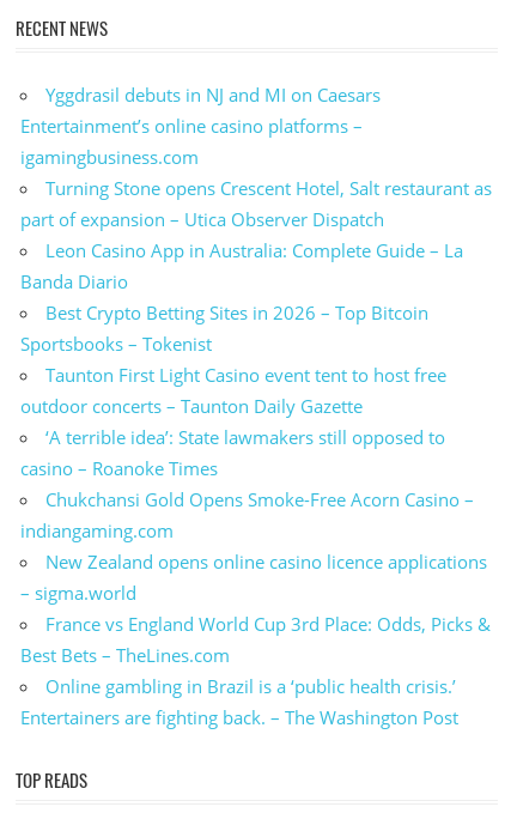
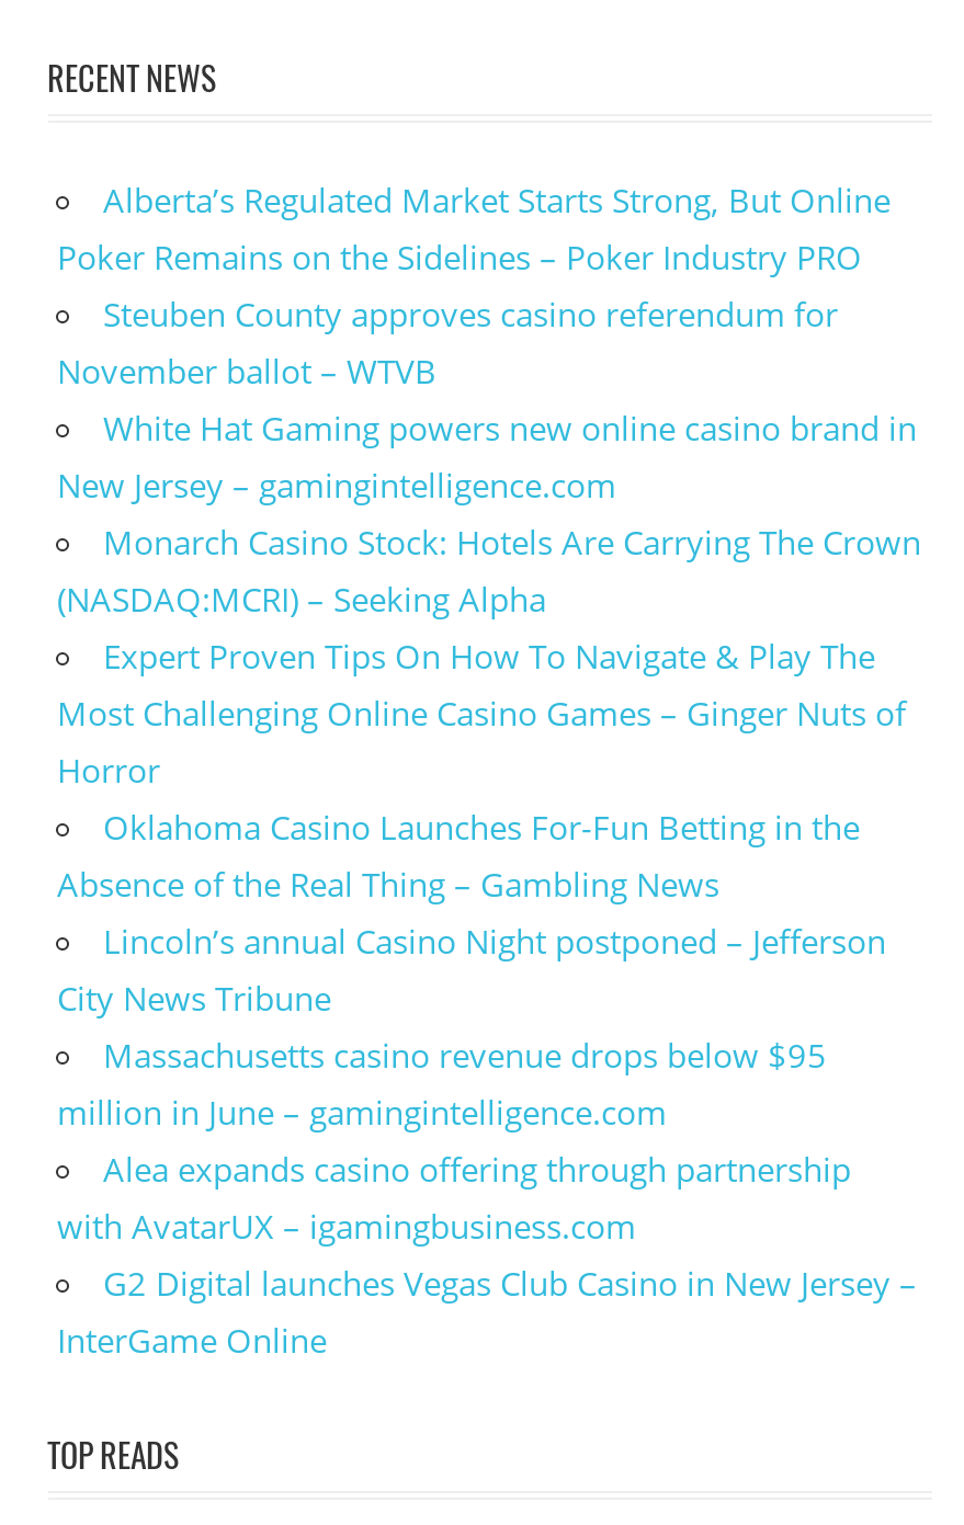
- Yggdrasil debuts in NJ and MI on Caesars
- Entertainment’s online casino platforms –
- igamingbusiness.com
- Turning Stone opens Crescent Hotel, Salt restaurant as
- part of expansion – Utica Observer Dispatch
- Leon Casino App in Australia: Complete Guide – La
- Banda Diario
- Best Crypto Betting Sites in 2026 – Top Bitcoin
- Sportsbooks – Tokenist
- Taunton First Light Casino event tent to host free
- outdoor concerts – Taunton Daily Gazette
- ‘A terrible idea’: State lawmakers still opposed to
- casino – Roanoke Times
- Chukchansi Gold Opens Smoke-Free Acorn Casino –
- indiangaming.com
- New Zealand opens online casino licence applications
- – sigma.world
- France vs England World Cup 3rd Place: Odds, Picks &
- Best Bets – TheLines.com
- Online gambling in Brazil is a ‘public health crisis.’
- Entertainers are fighting back. – The Washington Post
+ Alberta’s Regulated Market Starts Strong, But Online
+ Poker Remains on the Sidelines – Poker Industry PRO
+ Steuben County approves casino referendum for
+ November ballot – WTVB
+ White Hat Gaming powers new online casino brand in
+ New Jersey – gamingintelligence.com
+ Monarch Casino Stock: Hotels Are Carrying The Crown
+ (NASDAQ:MCRI) – Seeking Alpha
+ Expert Proven Tips On How To Navigate & Play The
+ Most Challenging Online Casino Games – Ginger Nuts of
+ Horror
+ Oklahoma Casino Launches For-Fun Betting in the
+ Absence of the Real Thing – Gambling News
+ Lincoln’s annual Casino Night postponed – Jefferson
+ City News Tribune
+ Massachusetts casino revenue drops below $95
+ million in June – gamingintelligence.com
+ Alea expands casino offering through partnership
+ with AvatarUX – igamingbusiness.com
+ G2 Digital launches Vegas Club Casino in New Jersey –
+ InterGame Online
